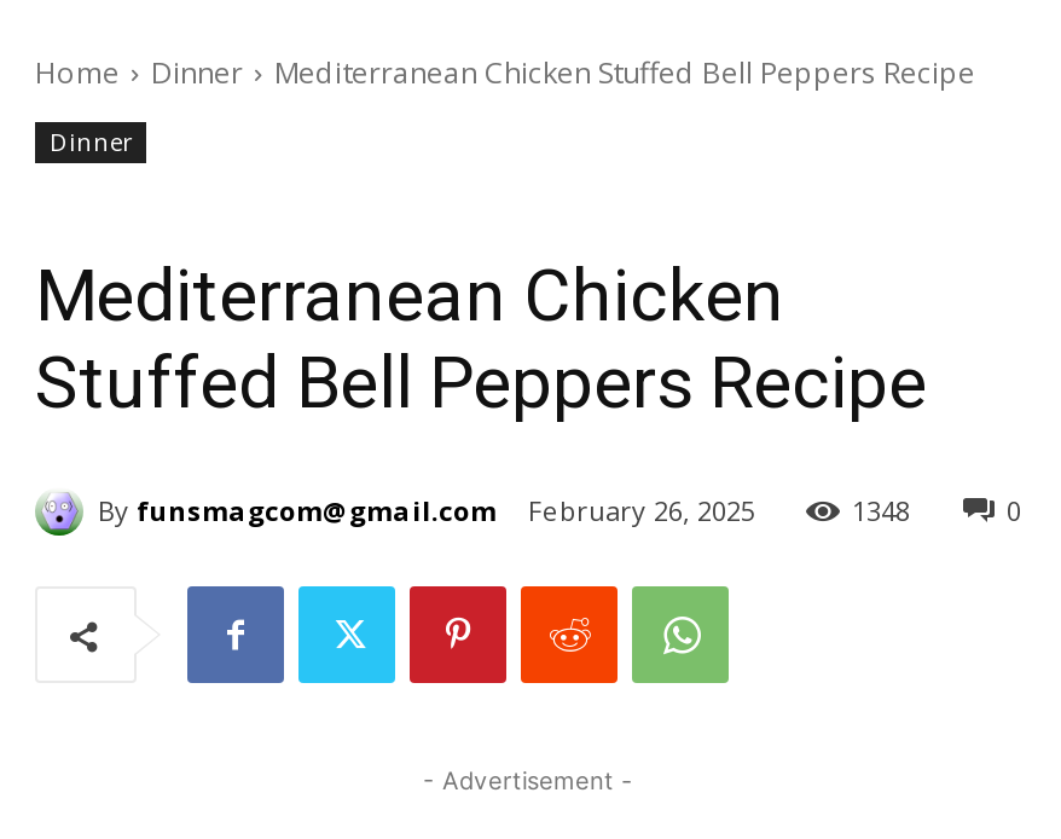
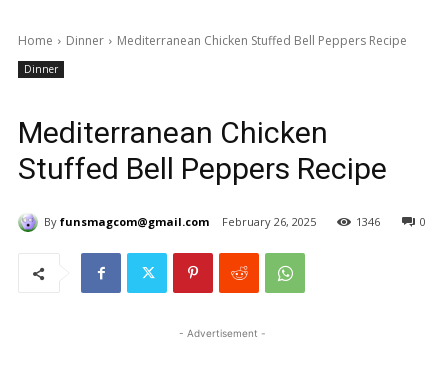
- 1348
+ 1346
